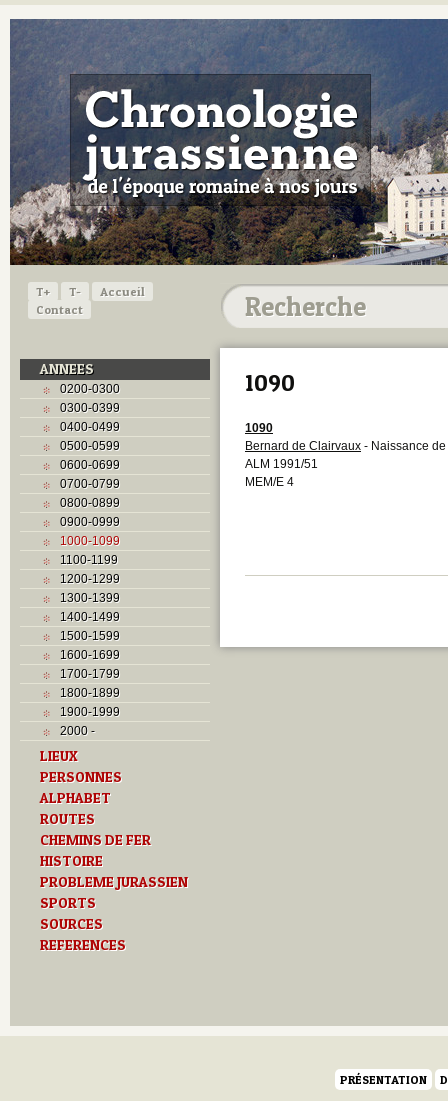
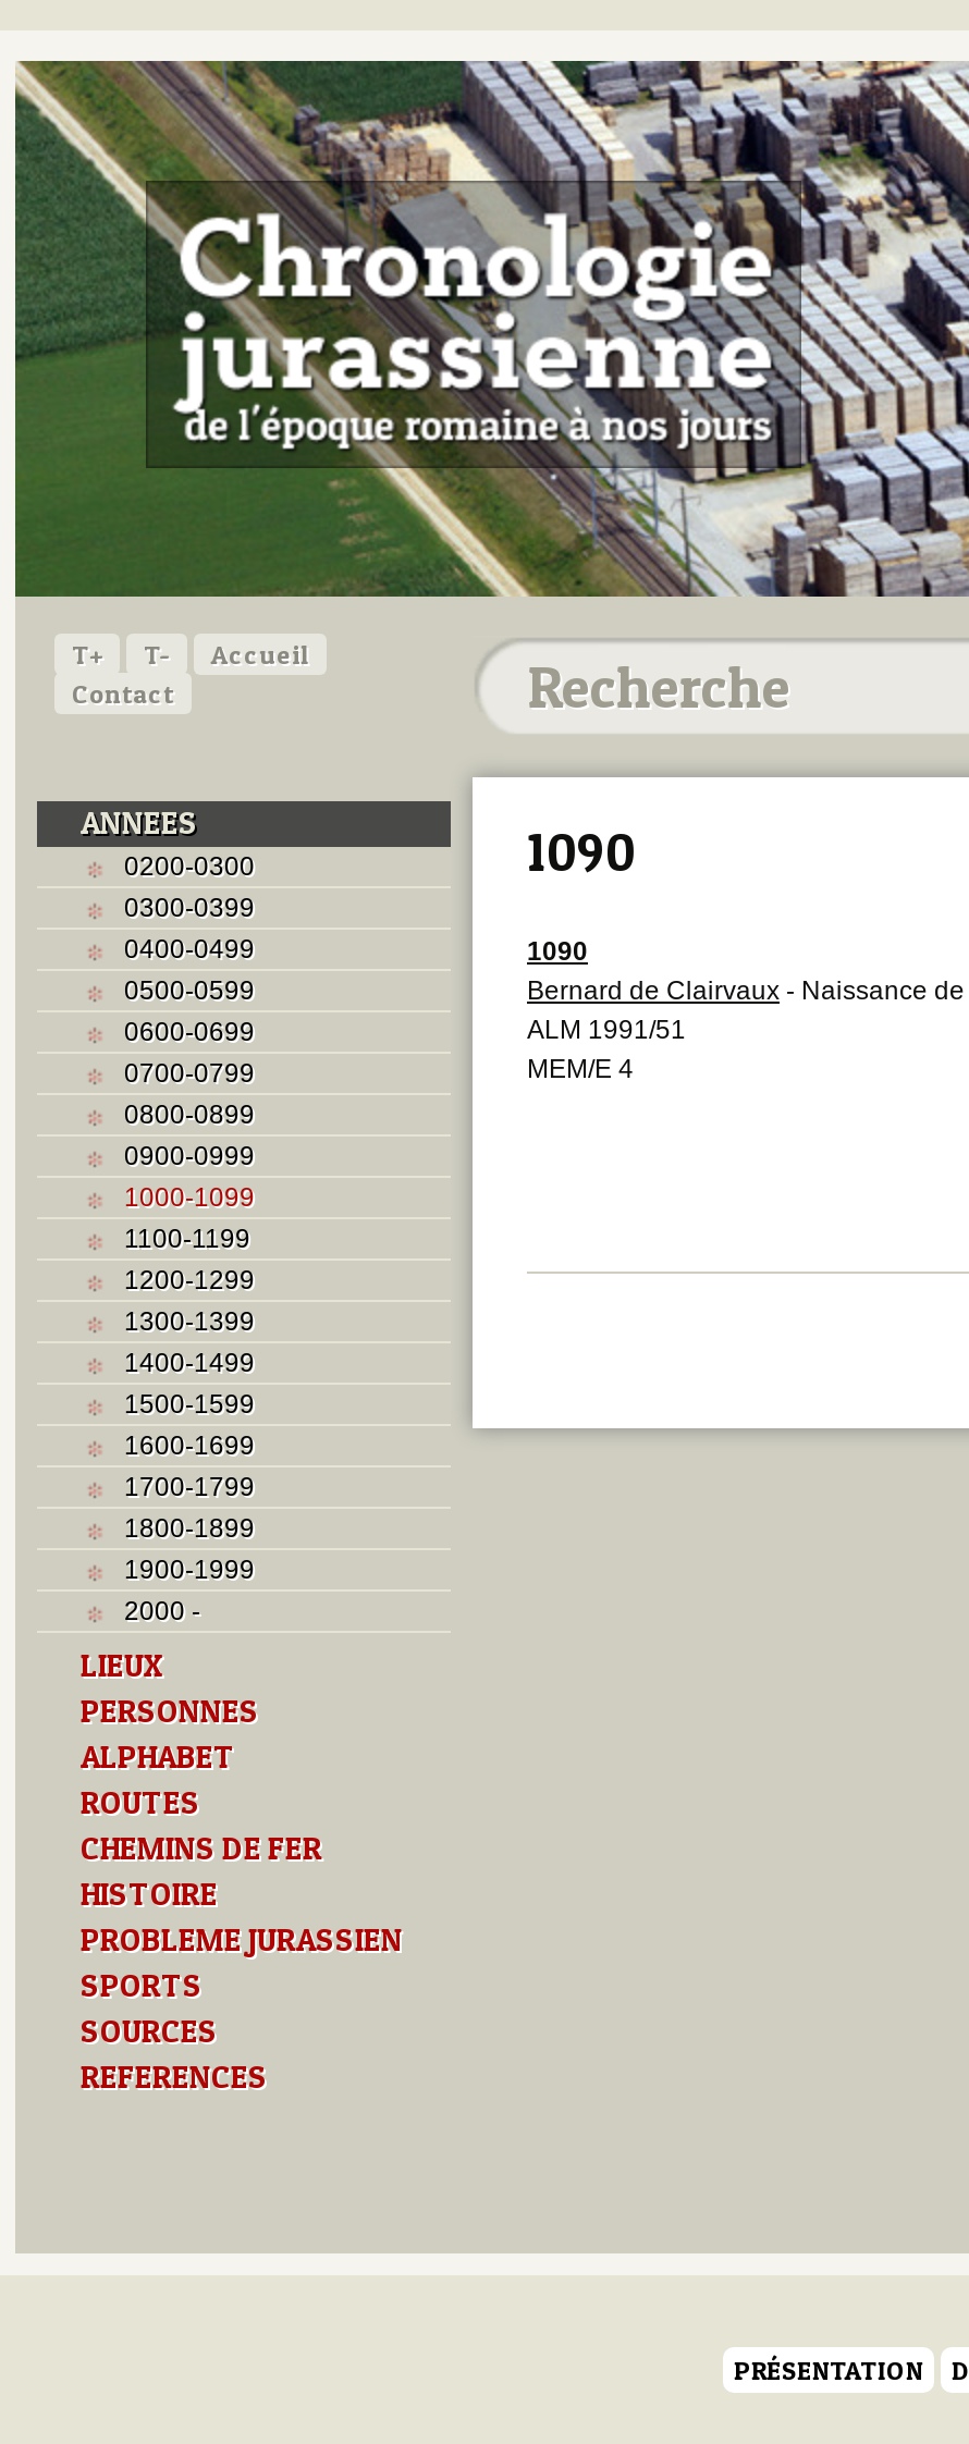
- [image]
+ [image]
